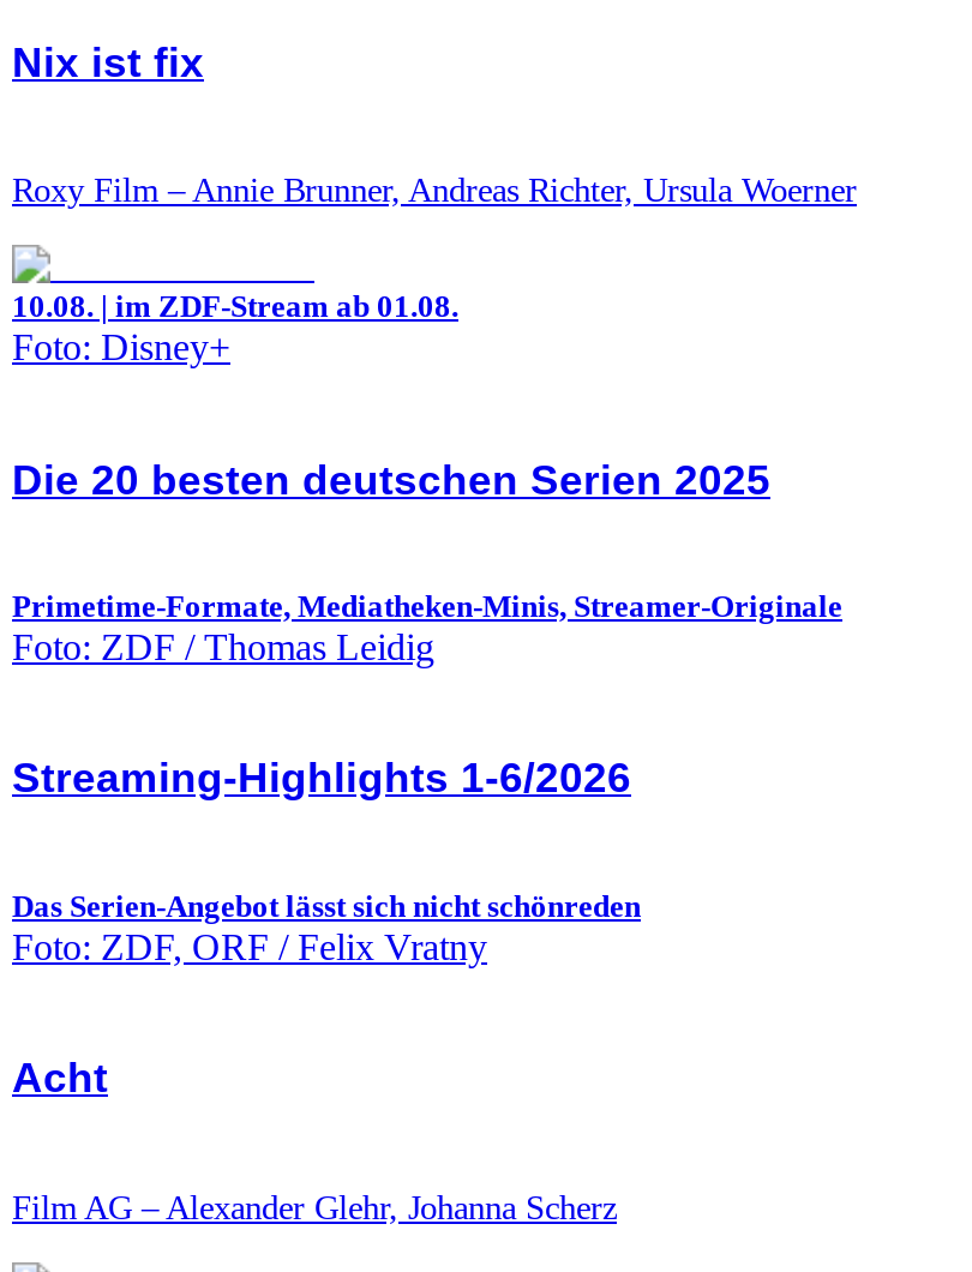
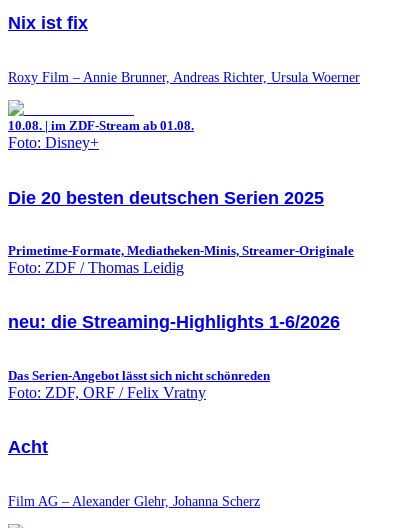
- Streaming-Highlights 1-6/2026
+ neu: die Streaming-Highlights 1-6/2026
